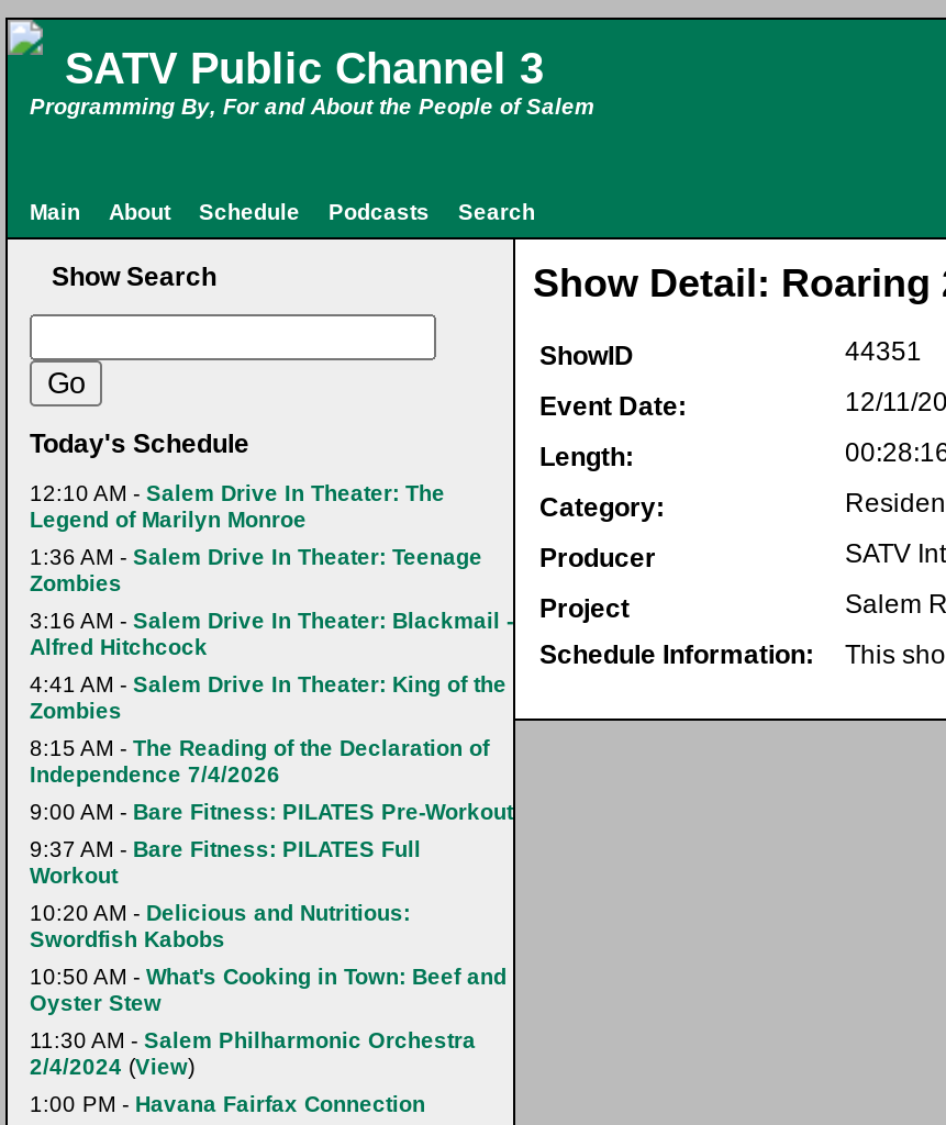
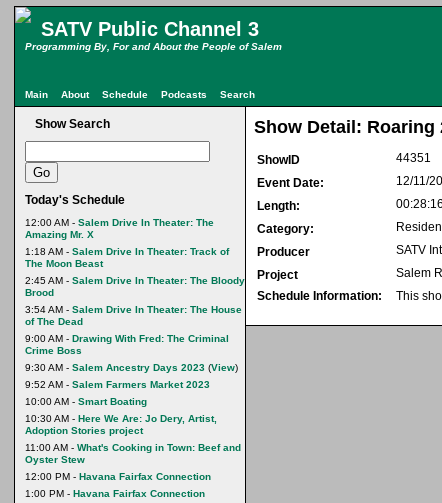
- 12:10 AM - Salem Drive In Theater: The
- Legend of Marilyn Monroe
- 1:36 AM - Salem Drive In Theater: Teenage
- Zombies
- 3:16 AM - Salem Drive In Theater: Blackmail -
- Alfred Hitchcock
- 4:41 AM - Salem Drive In Theater: King of the
- Zombies
- 8:15 AM - The Reading of the Declaration of
- Independence 7/4/2026
- 9:00 AM - Bare Fitness: PILATES Pre-Workout
- 9:37 AM - Bare Fitness: PILATES Full
- Workout
- 10:20 AM - Delicious and Nutritious:
- Swordfish Kabobs
- 10:50 AM - What's Cooking in Town: Beef and
+ 12:00 AM - Salem Drive In Theater: The
+ Amazing Mr. X
+ 1:18 AM - Salem Drive In Theater: Track of
+ The Moon Beast
+ 2:45 AM - Salem Drive In Theater: The Bloody
+ Brood
+ 3:54 AM - Salem Drive In Theater: The House
+ of The Dead
+ 9:00 AM - Drawing With Fred: The Criminal
+ Crime Boss
+ 9:30 AM - Salem Ancestry Days 2023 (View)
+ 9:52 AM - Salem Farmers Market 2023
+ 10:00 AM - Smart Boating
+ 10:30 AM - Here We Are: Jo Dery, Artist,
+ Adoption Stories project
+ 11:00 AM - What's Cooking in Town: Beef and

- 11:30 AM - Salem Philharmonic Orchestra
- 2/4/2024 (View)
+ 12:00 PM - Havana Fairfax Connection
